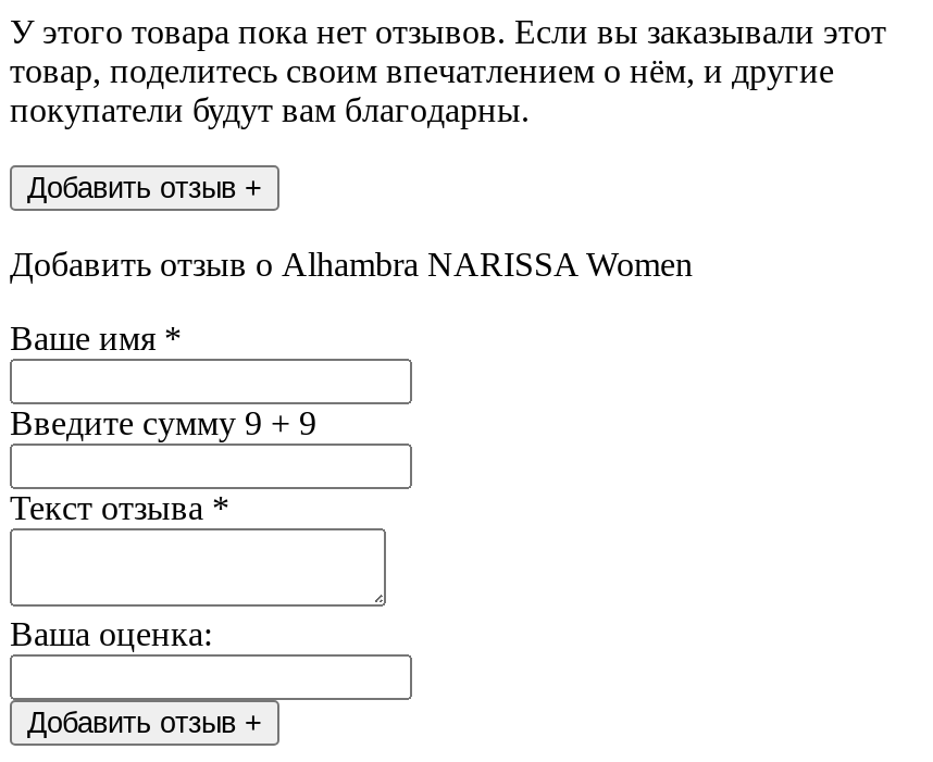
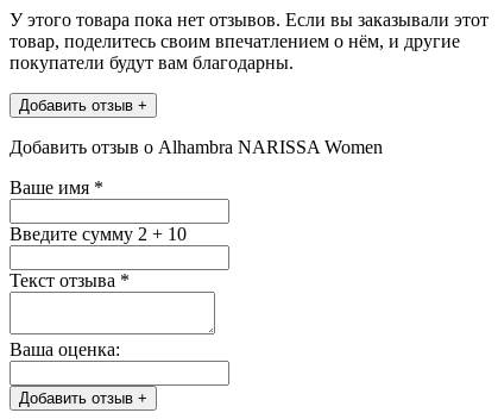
- Введите сумму 9 + 9
+ Введите сумму 2 + 10
